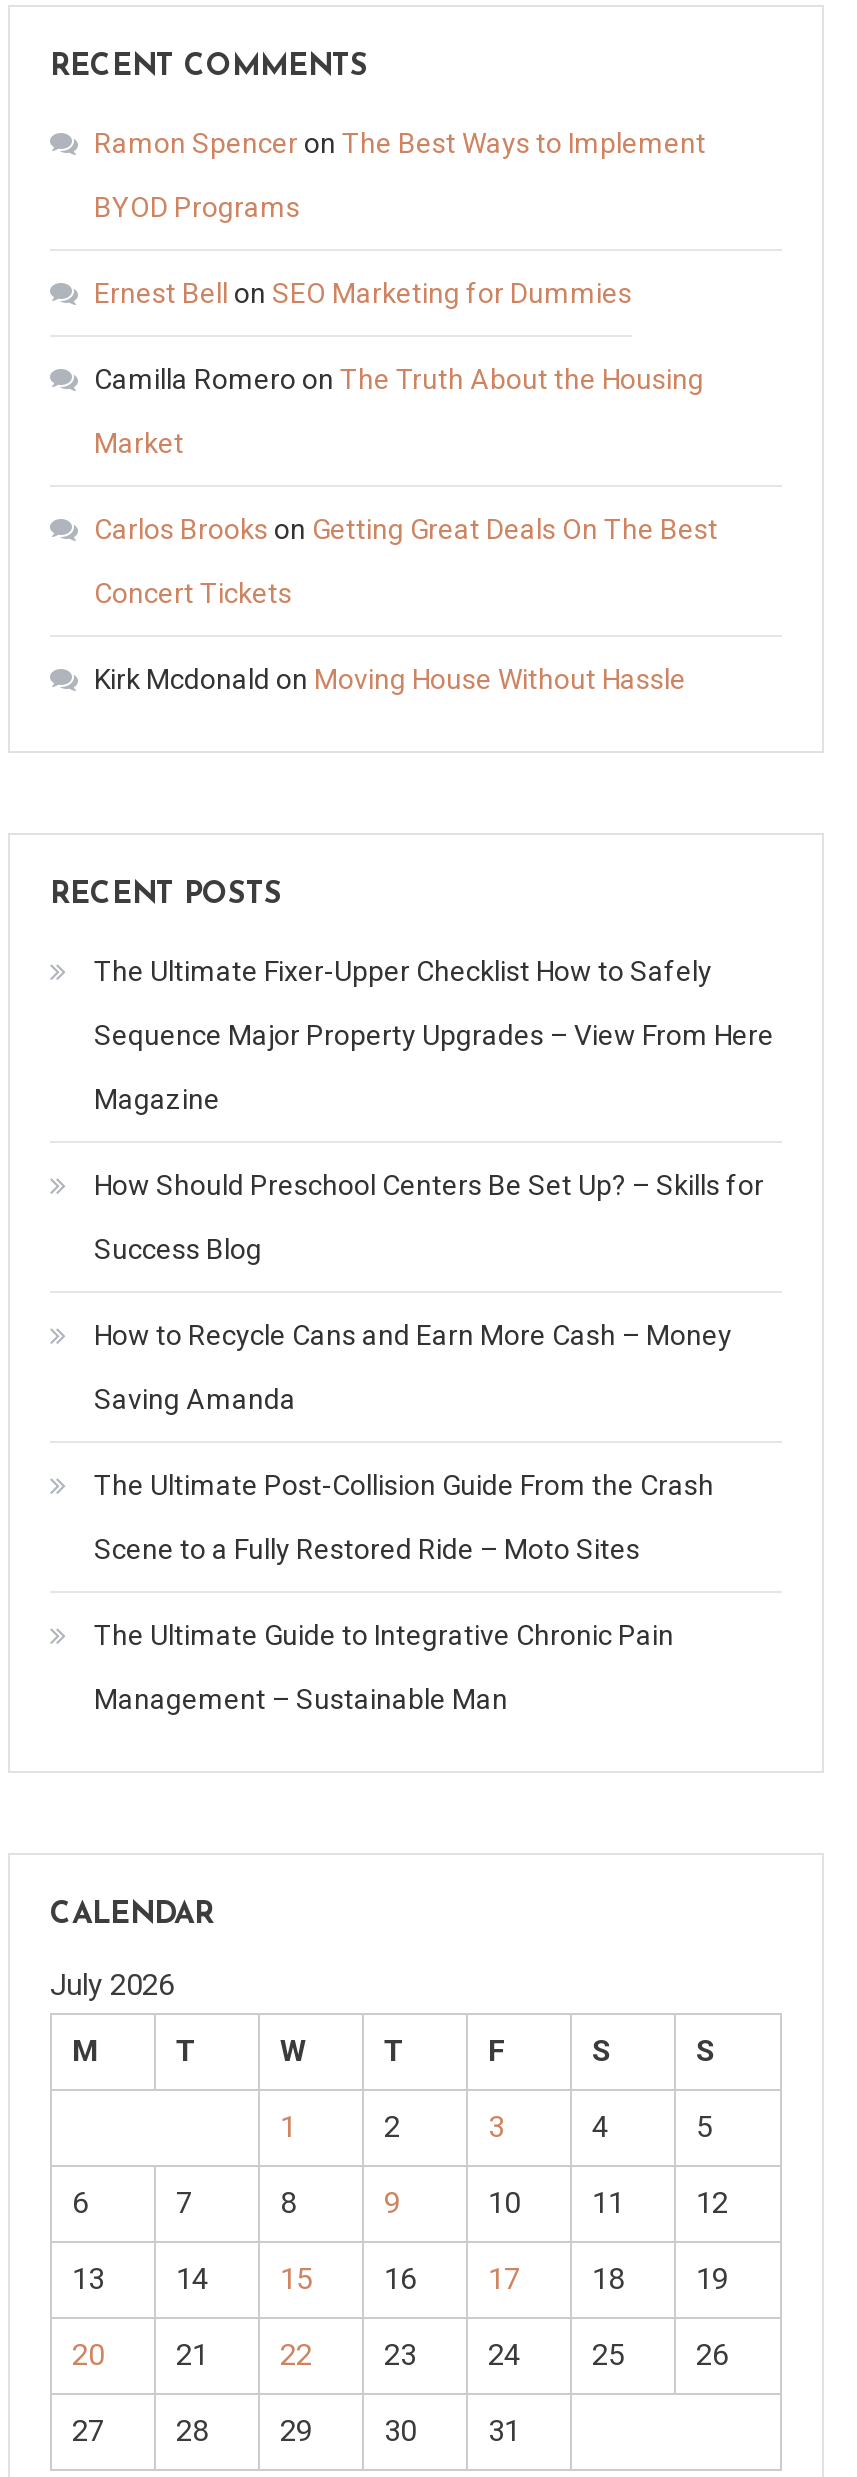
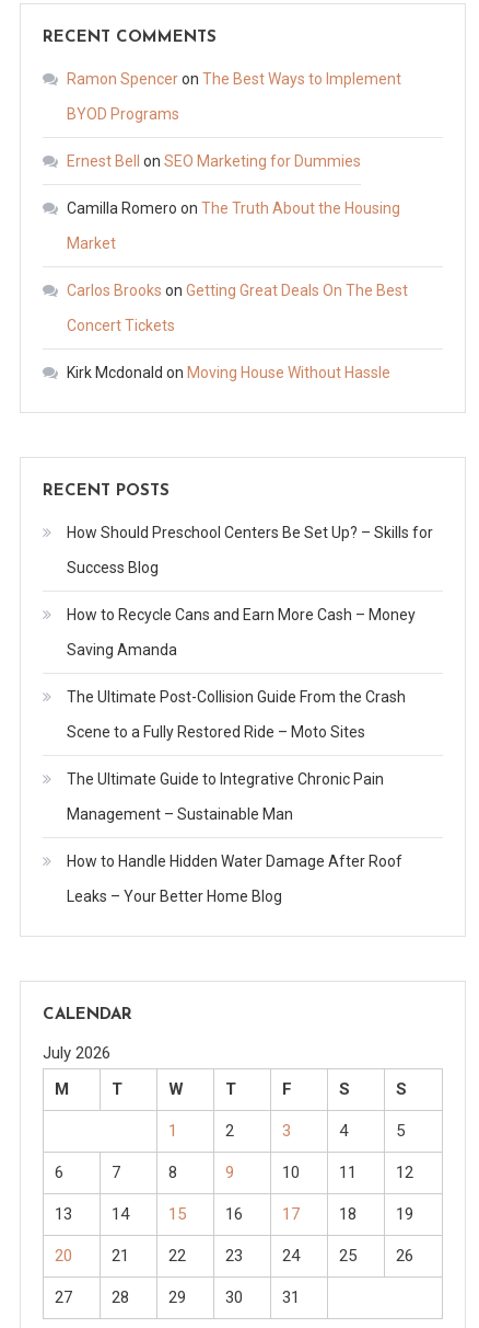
- The Ultimate Fixer-Upper Checklist How to Safely
- Sequence Major Property Upgrades – View From Here
- Magazine

moved up: How Should Preschool Centers Be Set Up? – Skills for | Success Blog | How to Recycle Cans and Earn More Cash – Money | Saving Amanda | The Ultimate Post-Collision Guide From the Crash | Scene to a Fully Restored Ride – Moto Sites | The Ultimate Guide to Integrative Chronic Pain | Management – Sustainable Man

+ How to Handle Hidden Water Damage After Roof
+ Leaks – Your Better Home Blog
